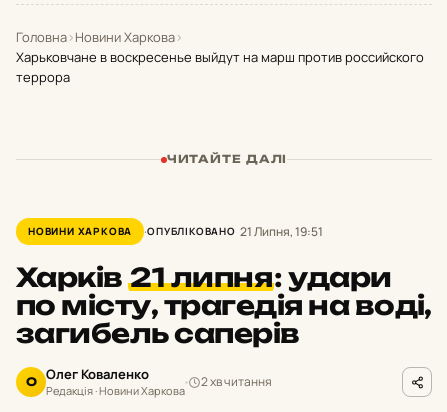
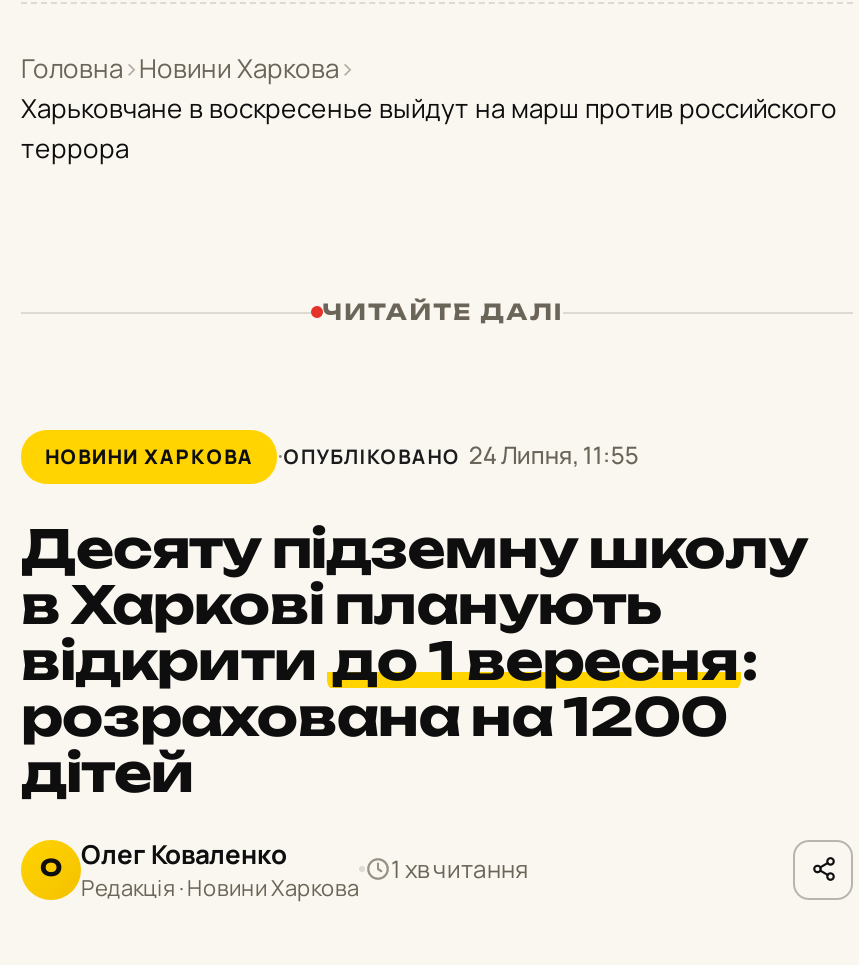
- ОПУБЛІКОВАНО 21 Липня, 19:51
+ ОПУБЛІКОВАНО 24 Липня, 11:55

- Харків 21 липня : удари
- по місту, трагедія на воді,
- загибель саперів
+ Десяту підземну школу
+ в Харкові планують
+ відкрити до 1 вересня :
+ розрахована на 1200
+ дітей

- 2 хв читання
+ 1 хв читання
